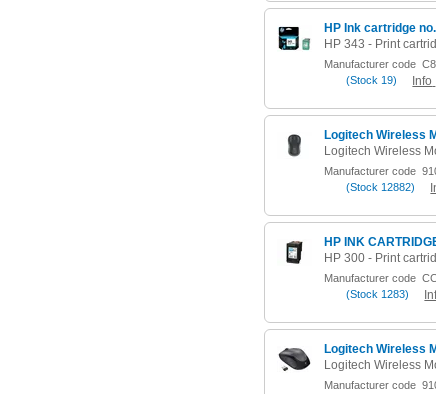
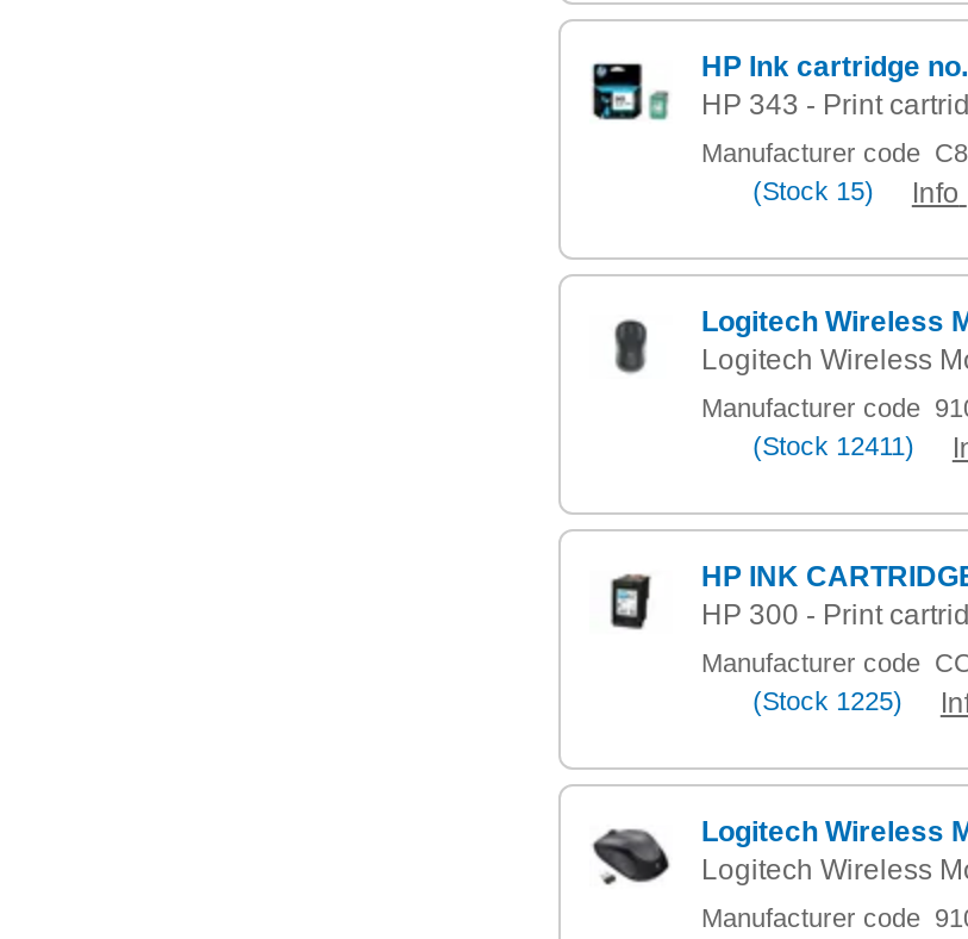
- (Stock 19) Info
+ (Stock 15) Info

- (Stock 12882)
+ (Stock 12411)

- (Stock 1283)
+ (Stock 1225)
